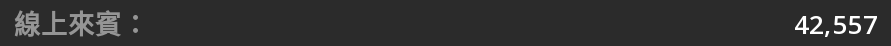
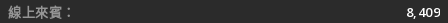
- 42,557
+ 8,409
